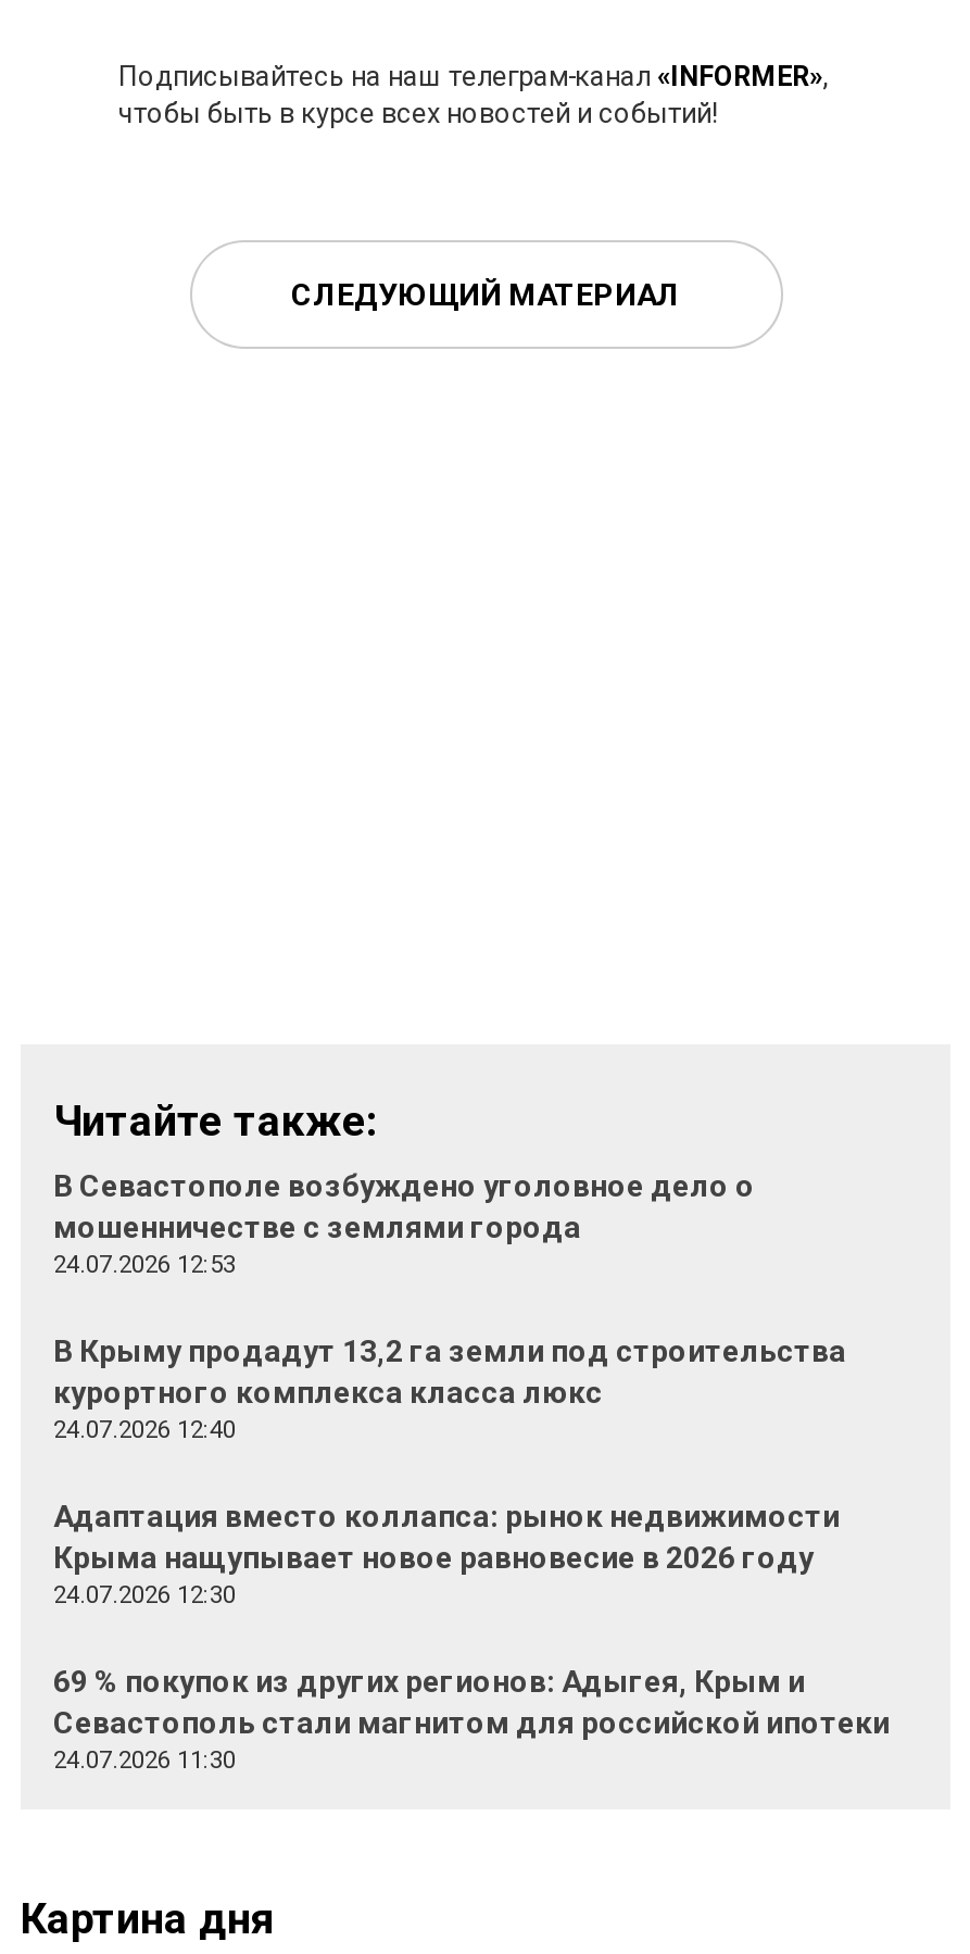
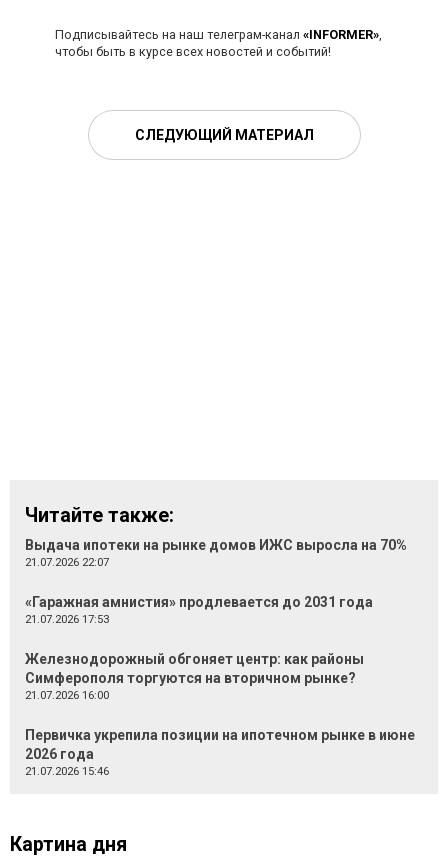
- В Севастополе возбуждено уголовное дело о
- мошенничестве с землями города
- 24.07.2026 12:53
+ Выдача ипотеки на рынке домов ИЖС выросла на 70%
+ 21.07.2026 22:07

- В Крыму продадут 13,2 га земли под строительства
- курортного комплекса класса люкс
- 24.07.2026 12:40
+ «Гаражная амнистия» продлевается до 2031 года
+ 21.07.2026 17:53

- Адаптация вместо коллапса: рынок недвижимости
- Крыма нащупывает новое равновесие в 2026 году
- 24.07.2026 12:30
+ Железнодорожный обгоняет центр: как районы
+ Симферополя торгуются на вторичном рынке?
+ 21.07.2026 16:00

- 69 % покупок из других регионов: Адыгея, Крым и
- Севастополь стали магнитом для российской ипотеки
- 24.07.2026 11:30
+ Первичка укрепила позиции на ипотечном рынке в июне
+ 2026 года
+ 21.07.2026 15:46
